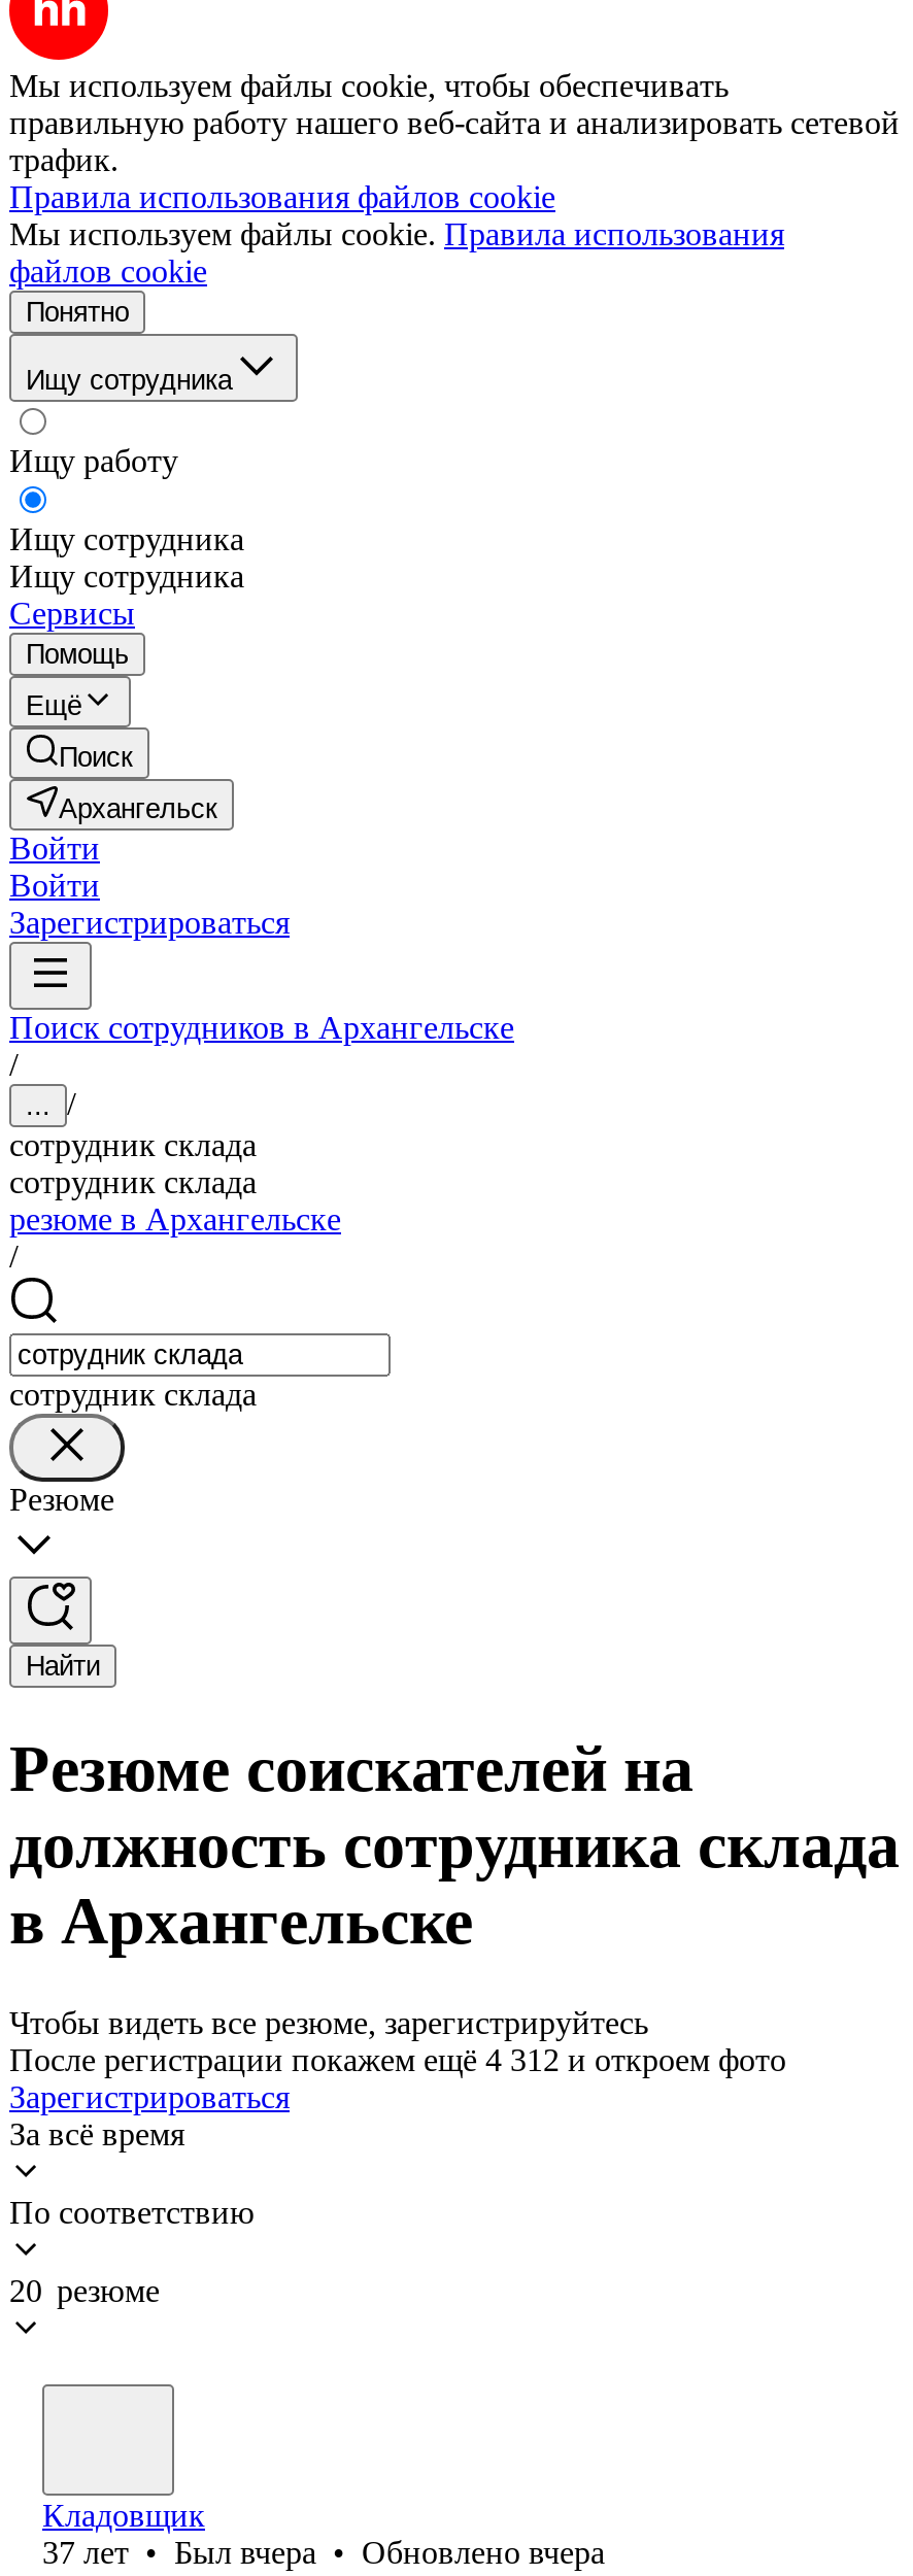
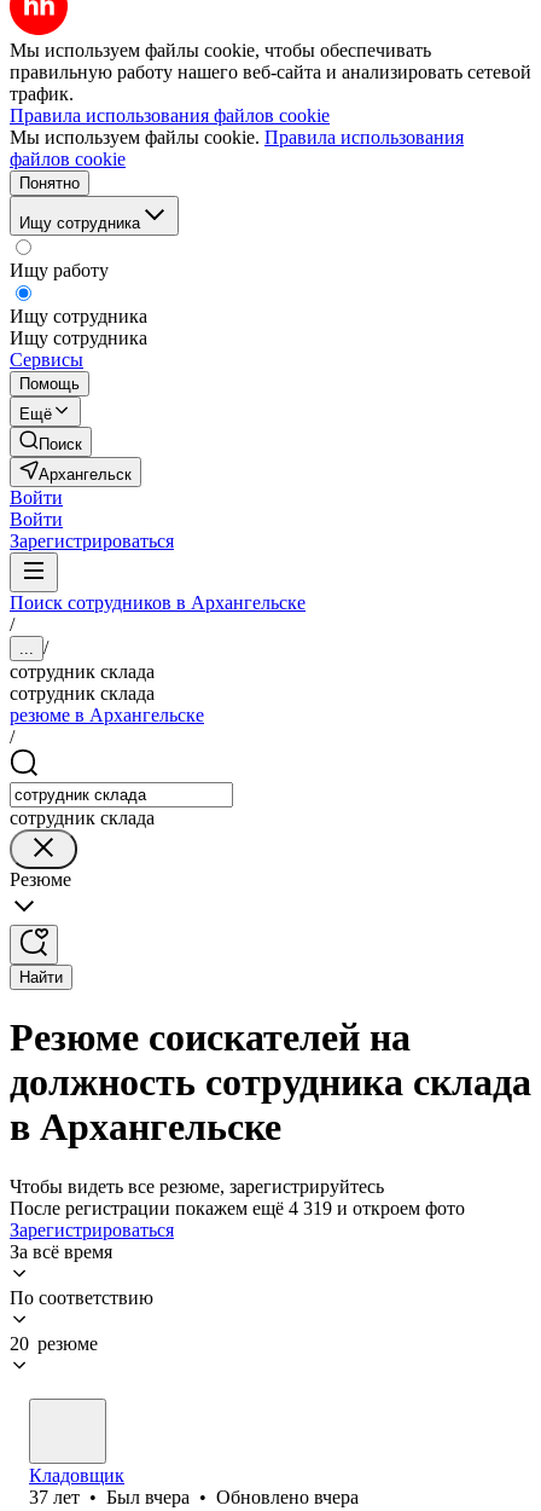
- После регистрации покажем ещё 4 312 и откроем фото
+ После регистрации покажем ещё 4 319 и откроем фото
